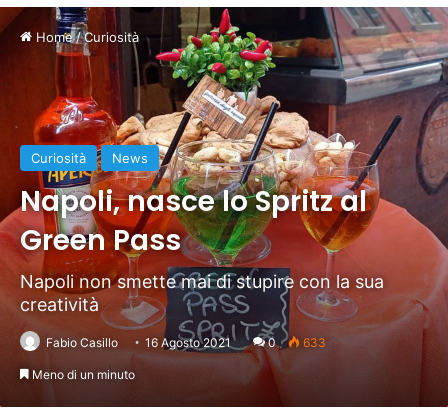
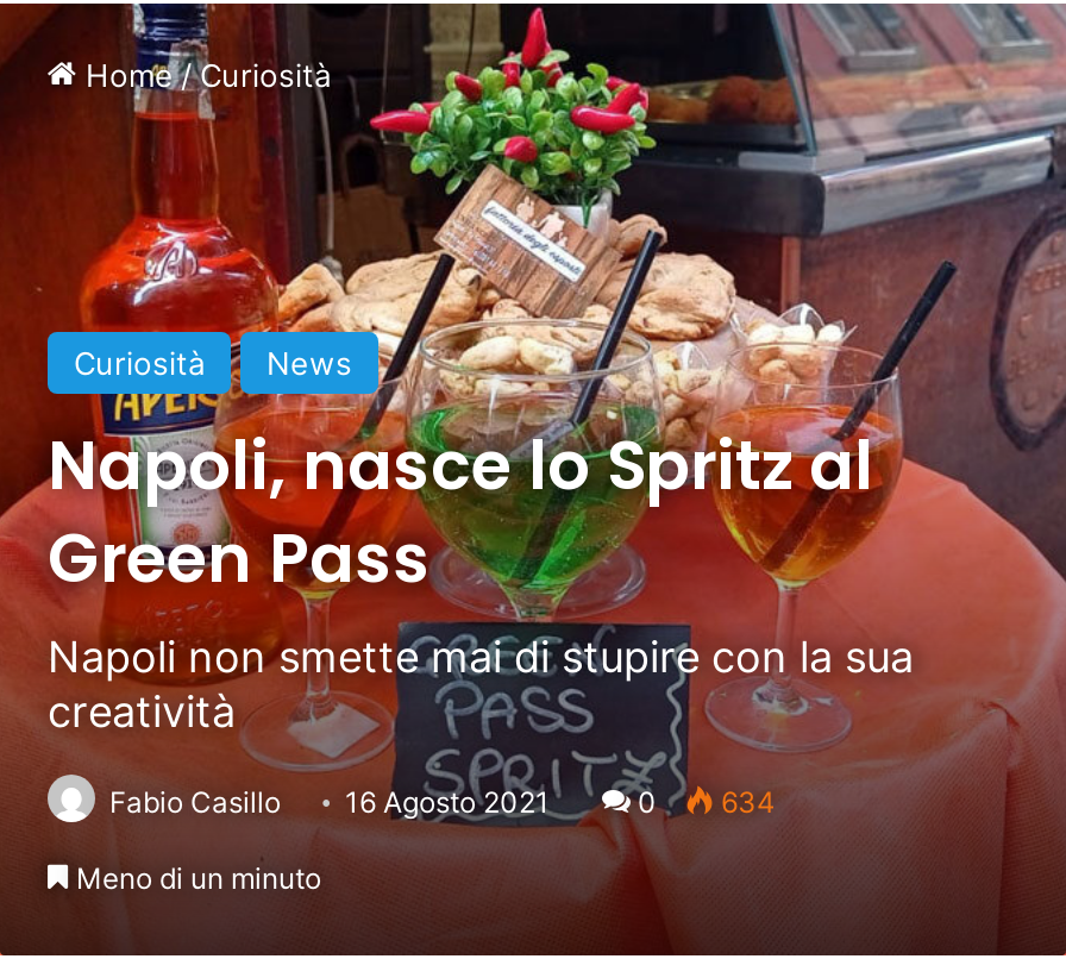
- 0 633
+ 0 634
